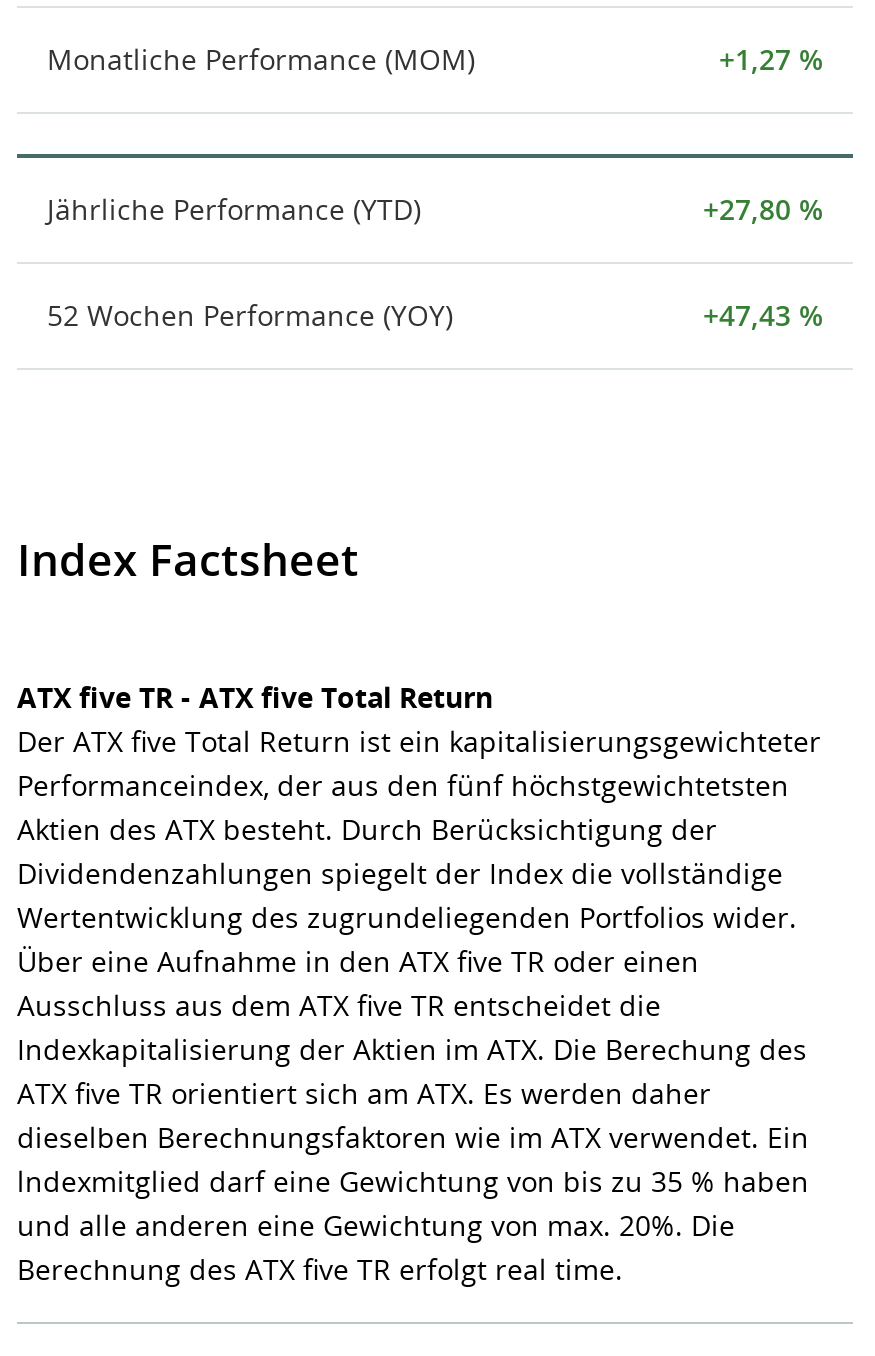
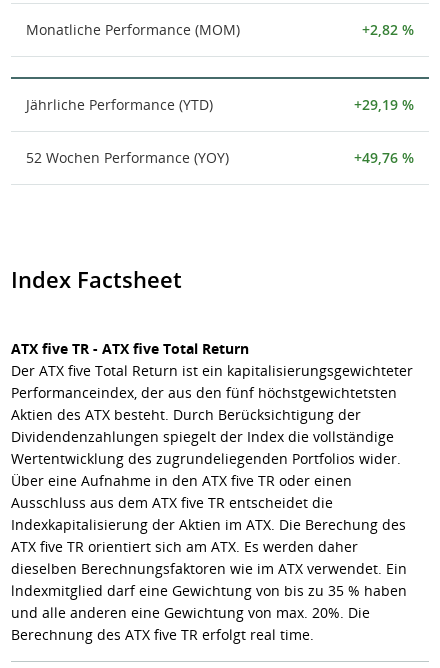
- +1,27 %
+ +2,82 %

- +27,80 %
+ +29,19 %

- +47,43 %
+ +49,76 %
